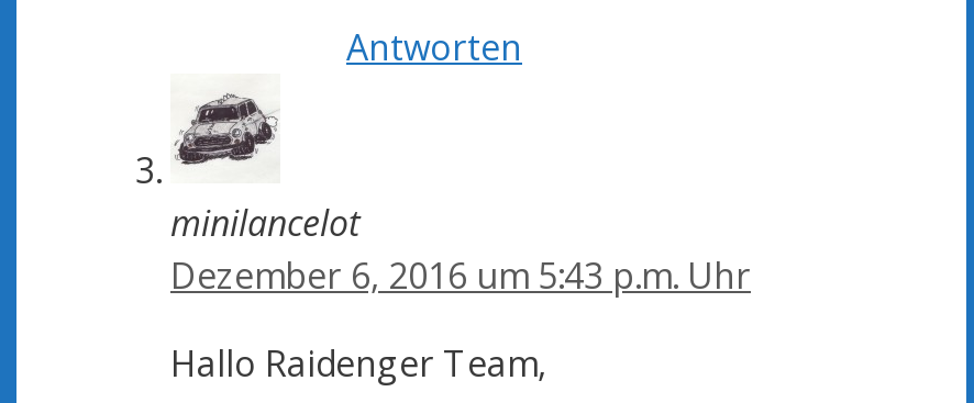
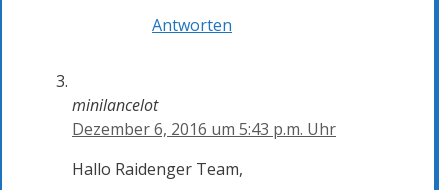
- [image]
